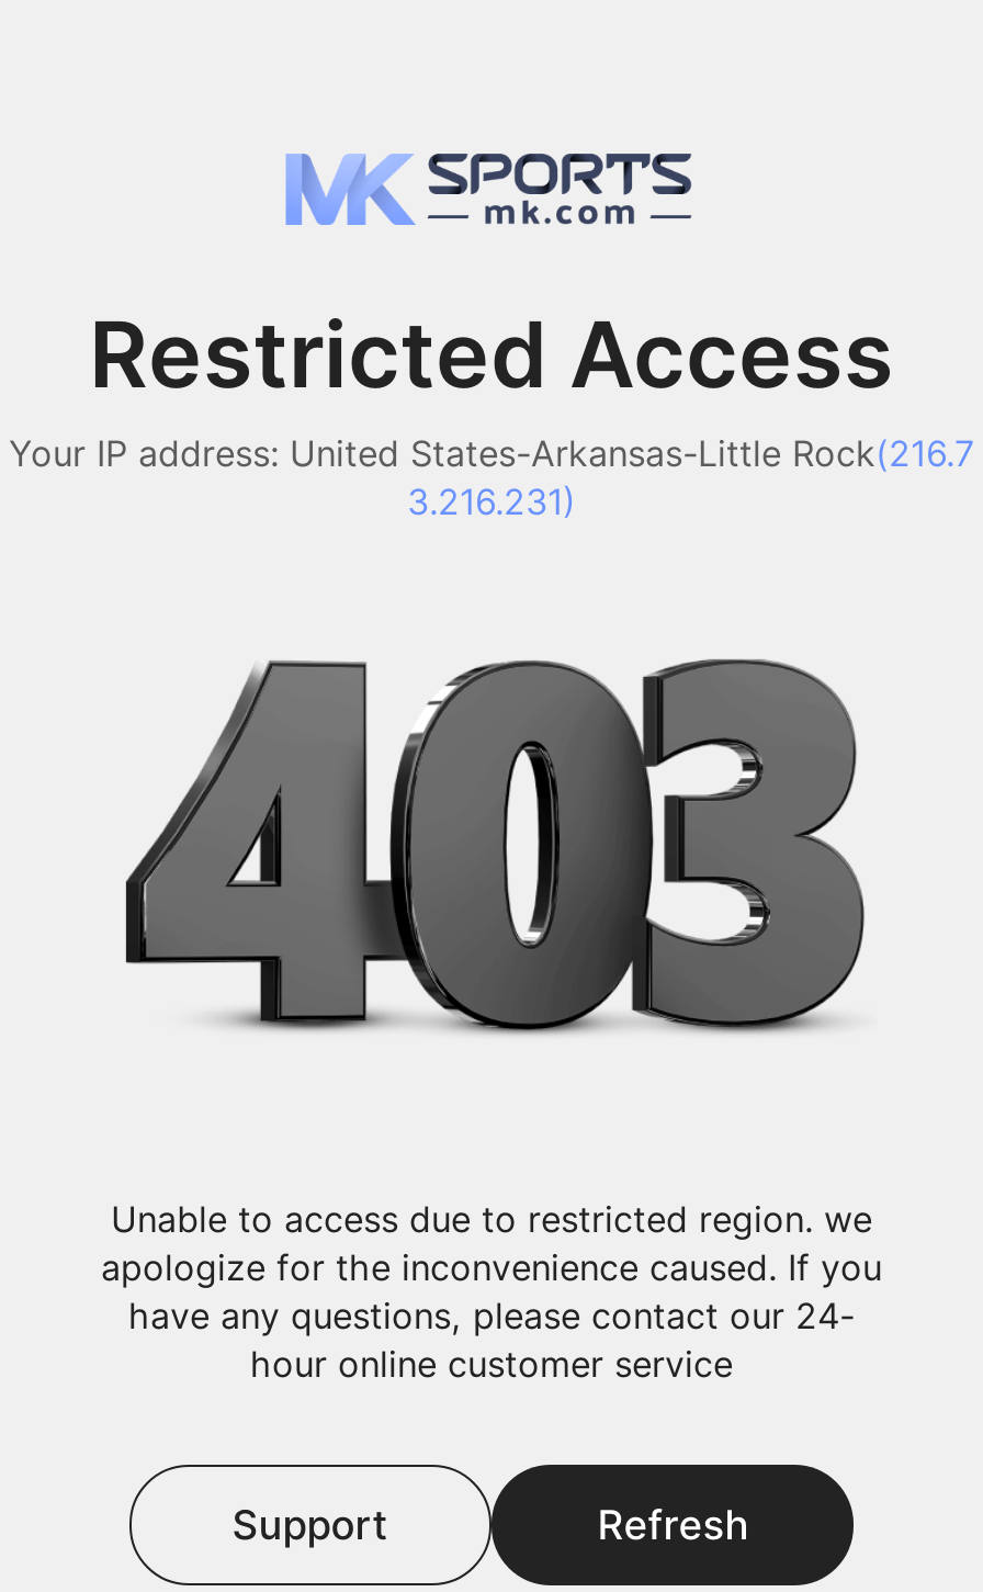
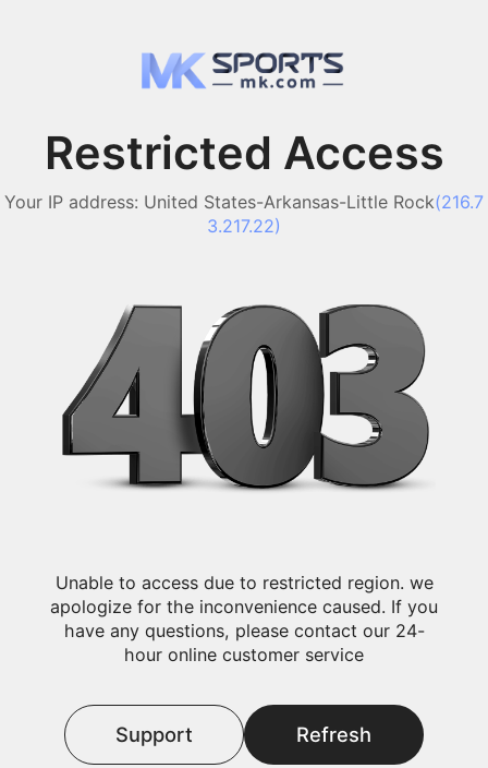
- 3.216.231)
+ 3.217.22)
